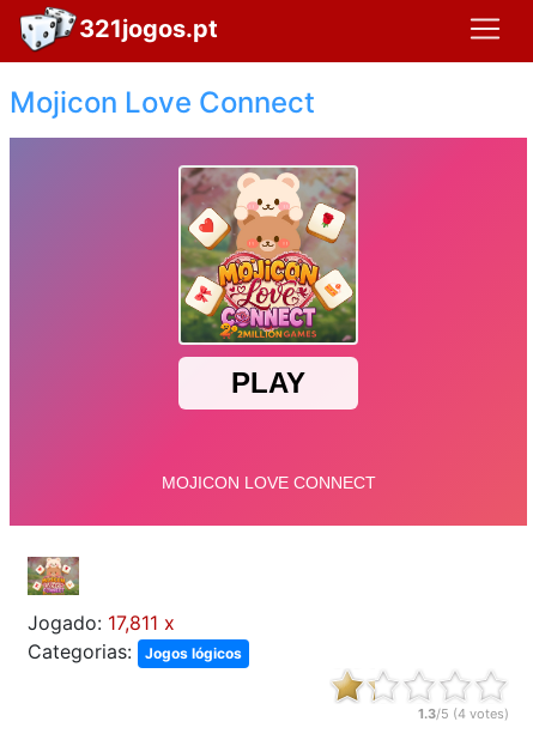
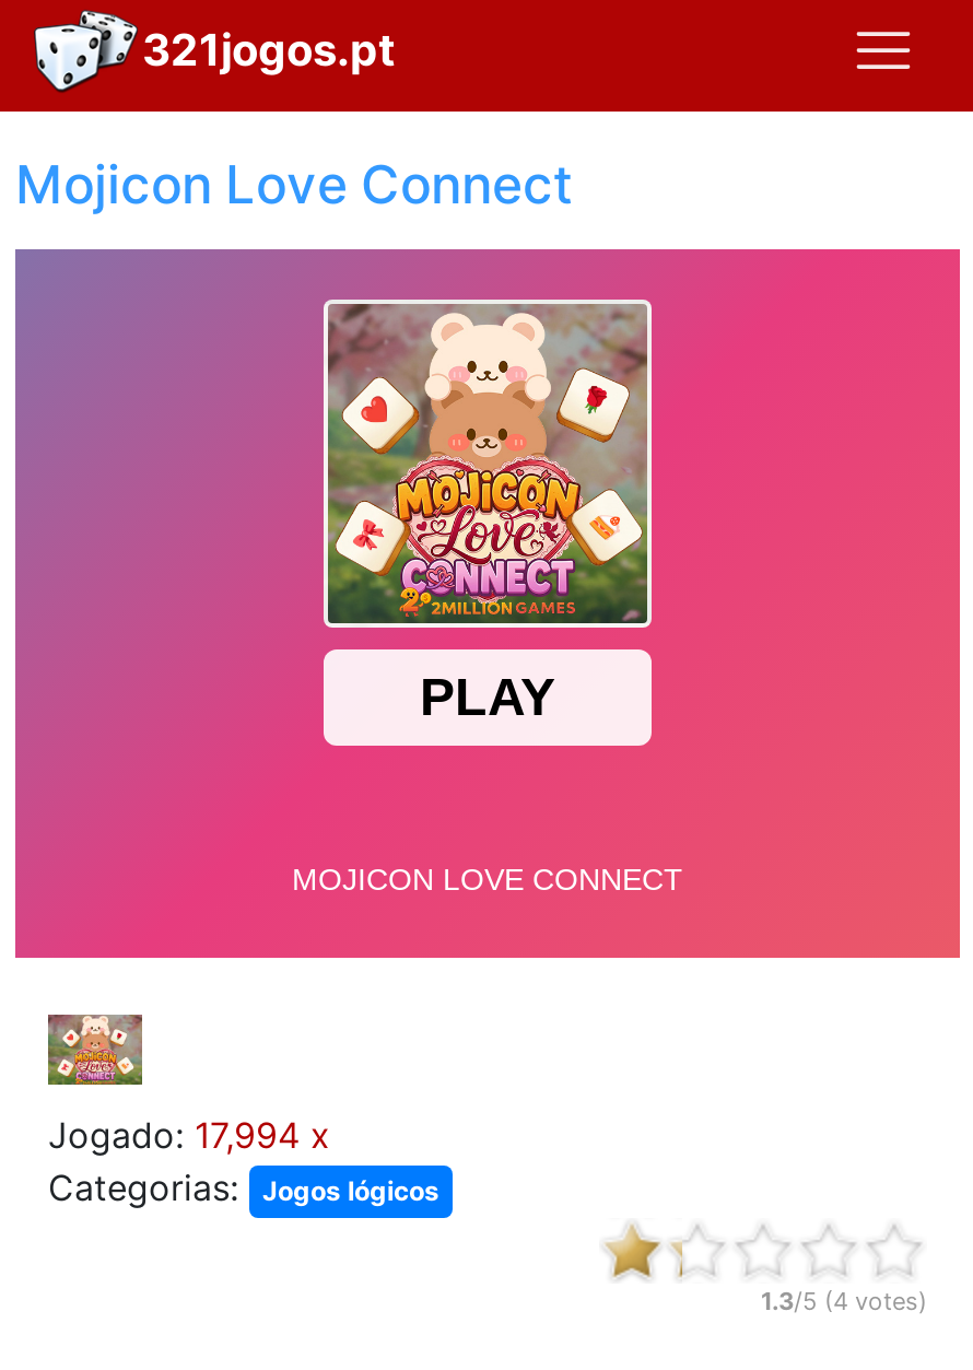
- Jogado: 17,811 x
+ Jogado: 17,994 x
